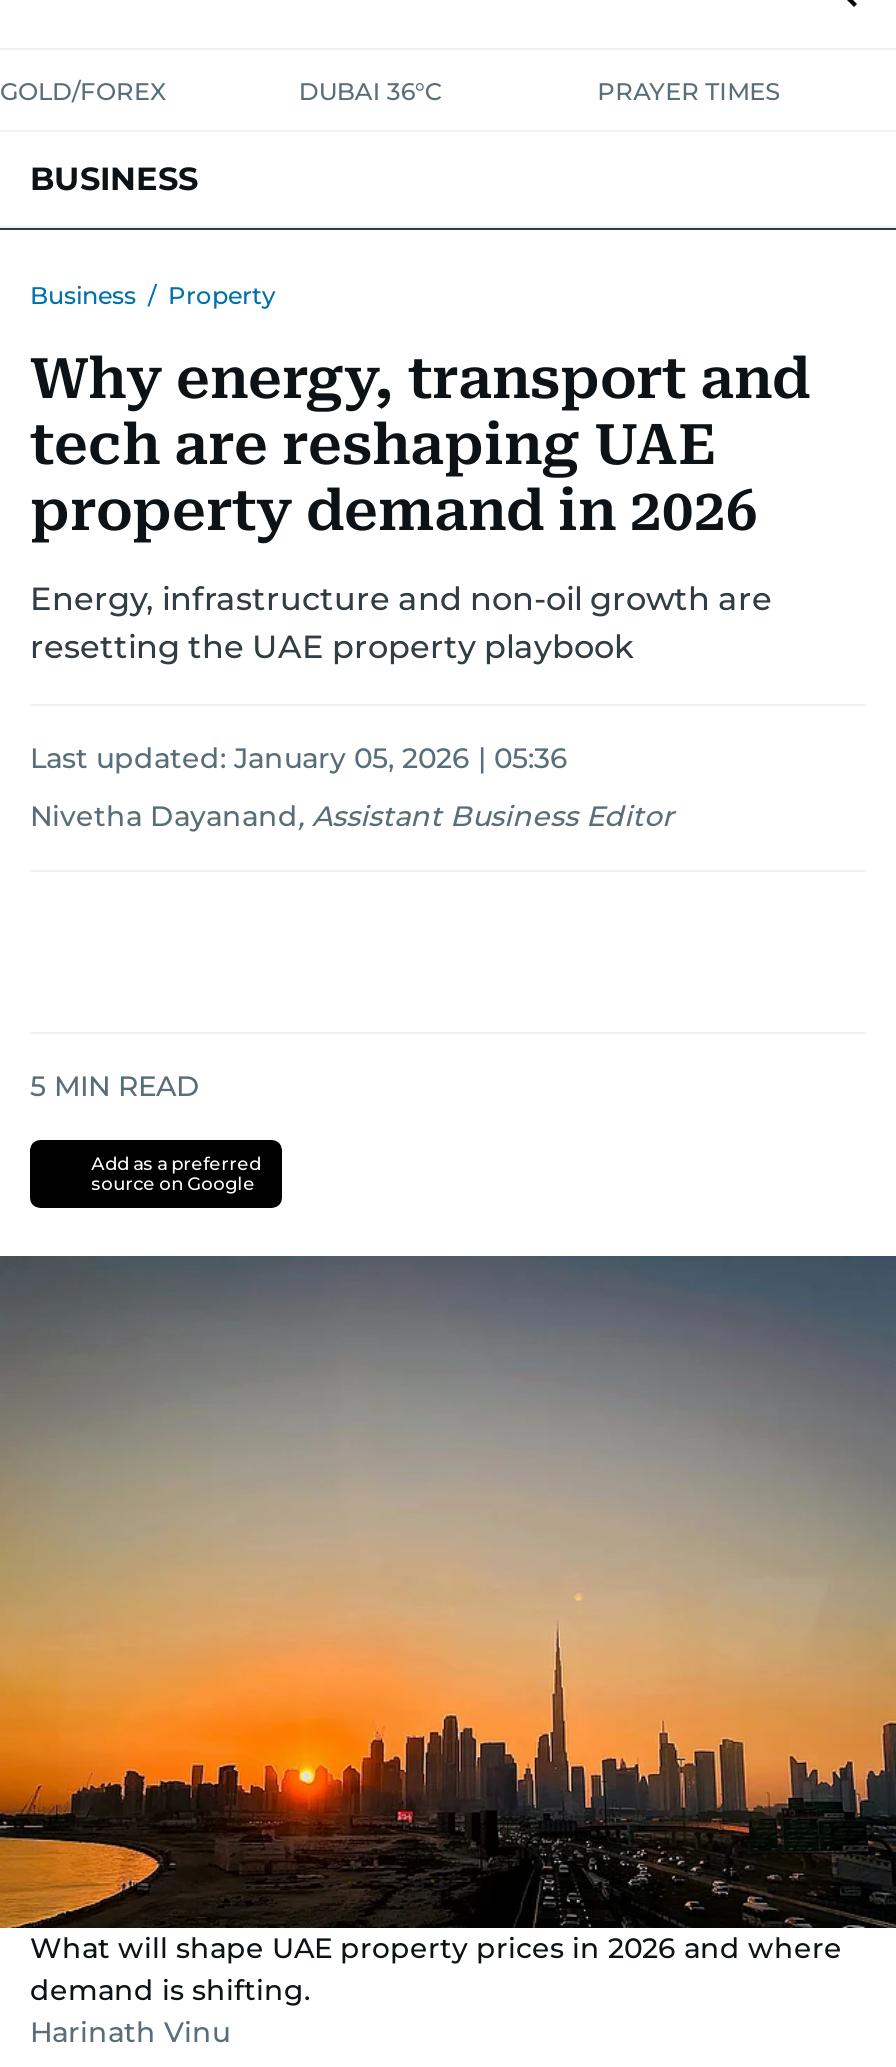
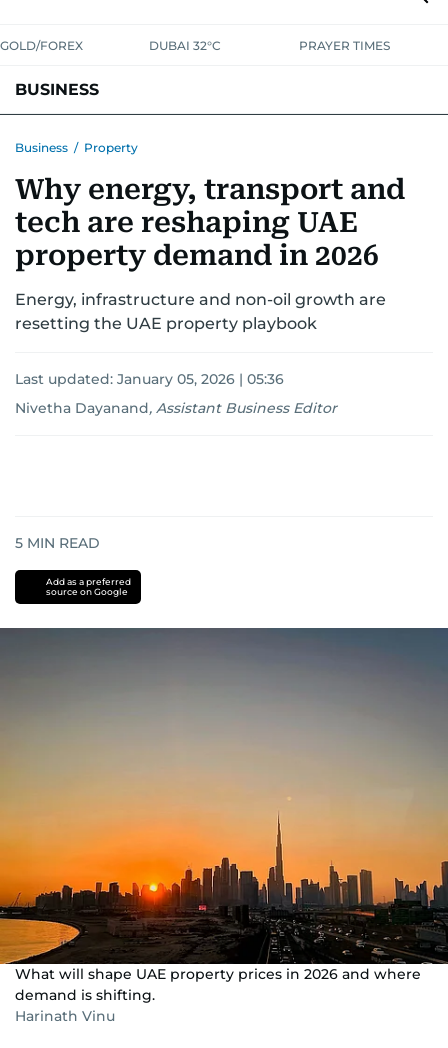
- DUBAI 36°C
+ DUBAI 32°C
